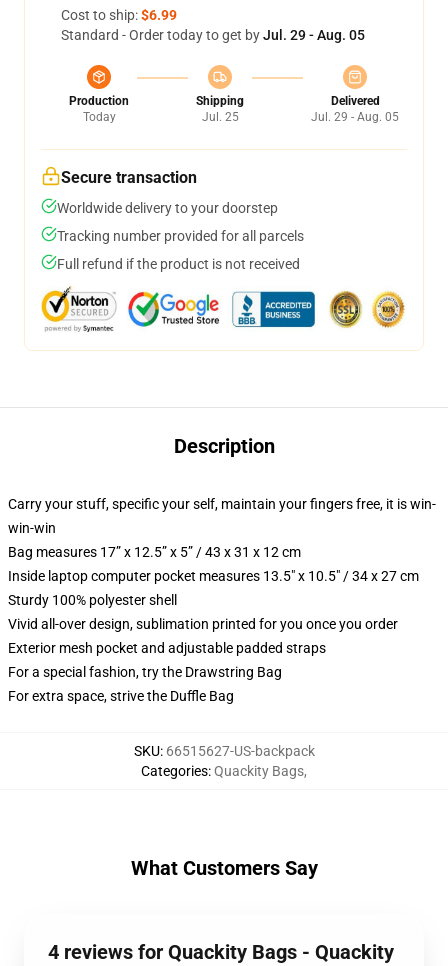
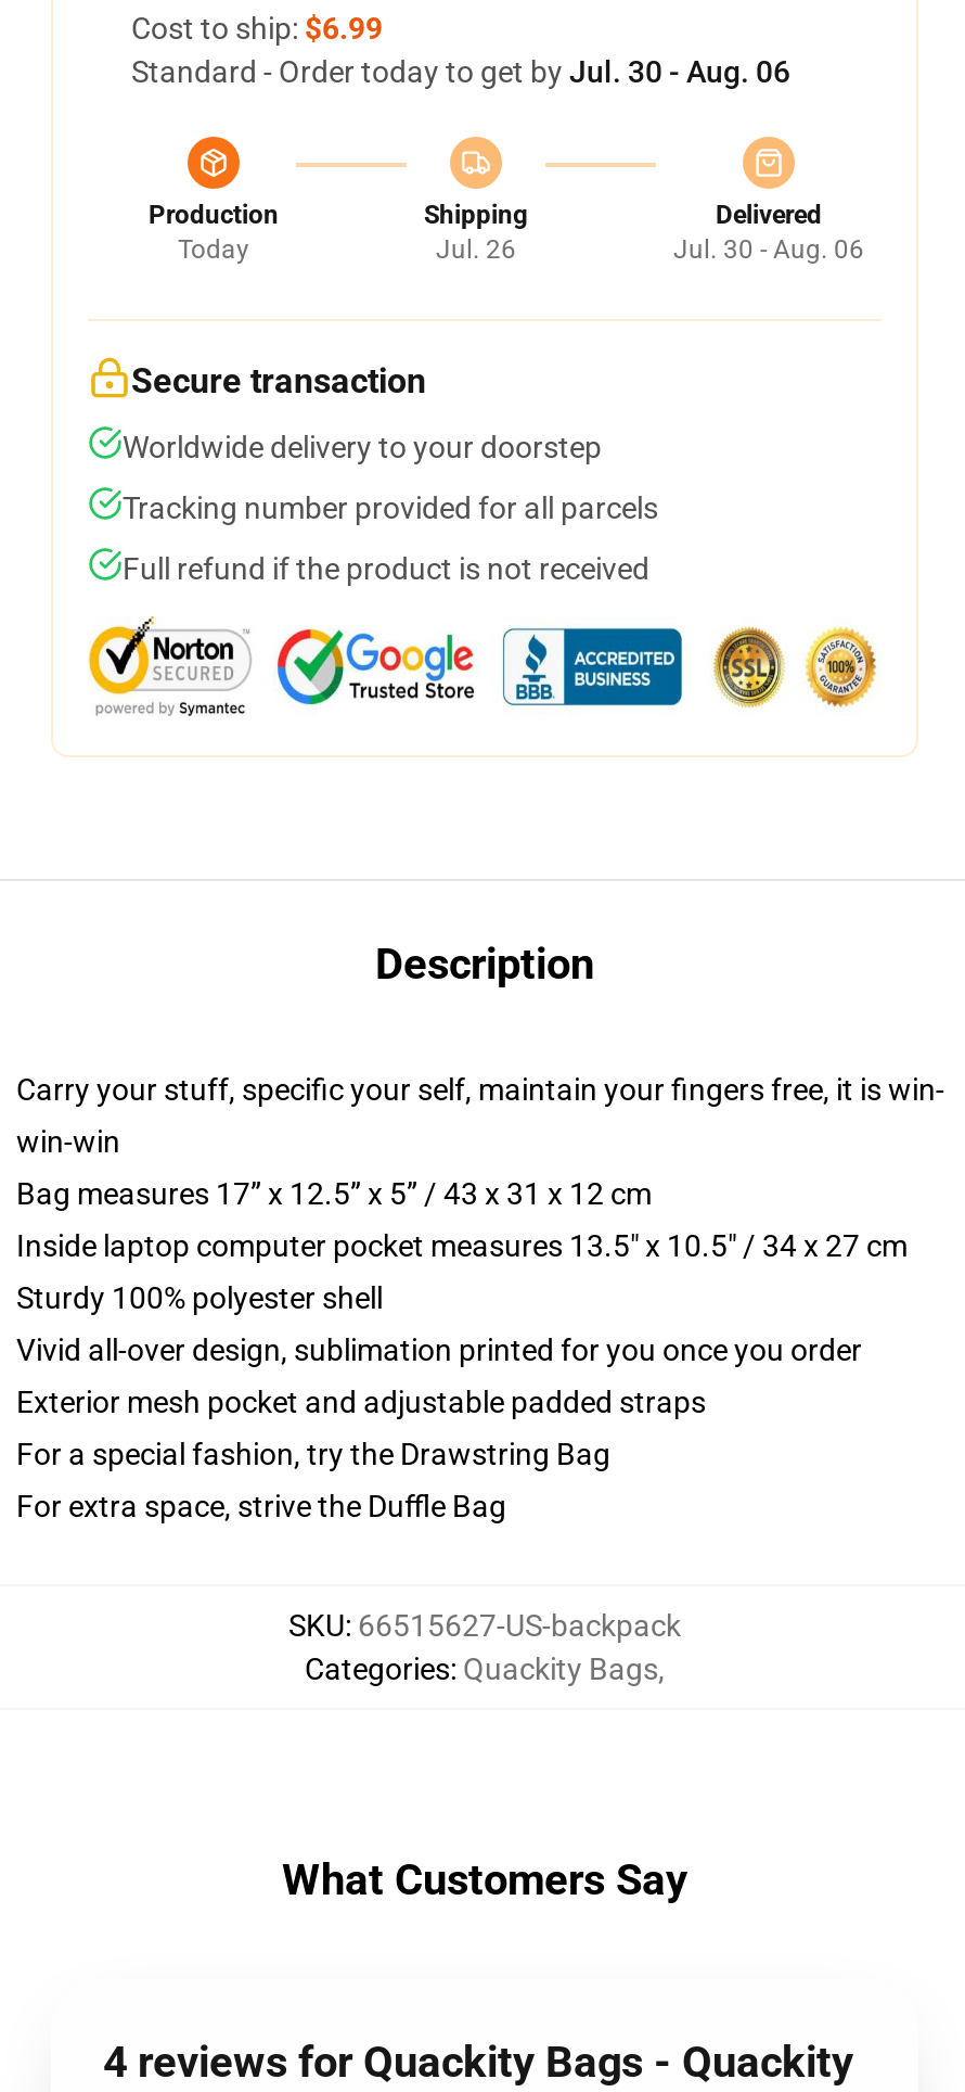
- Standard - Order today to get by Jul. 29 - Aug. 05
+ Standard - Order today to get by Jul. 30 - Aug. 06

- Jul. 25
+ Jul. 26

- Jul. 29 - Aug. 05
+ Jul. 30 - Aug. 06
